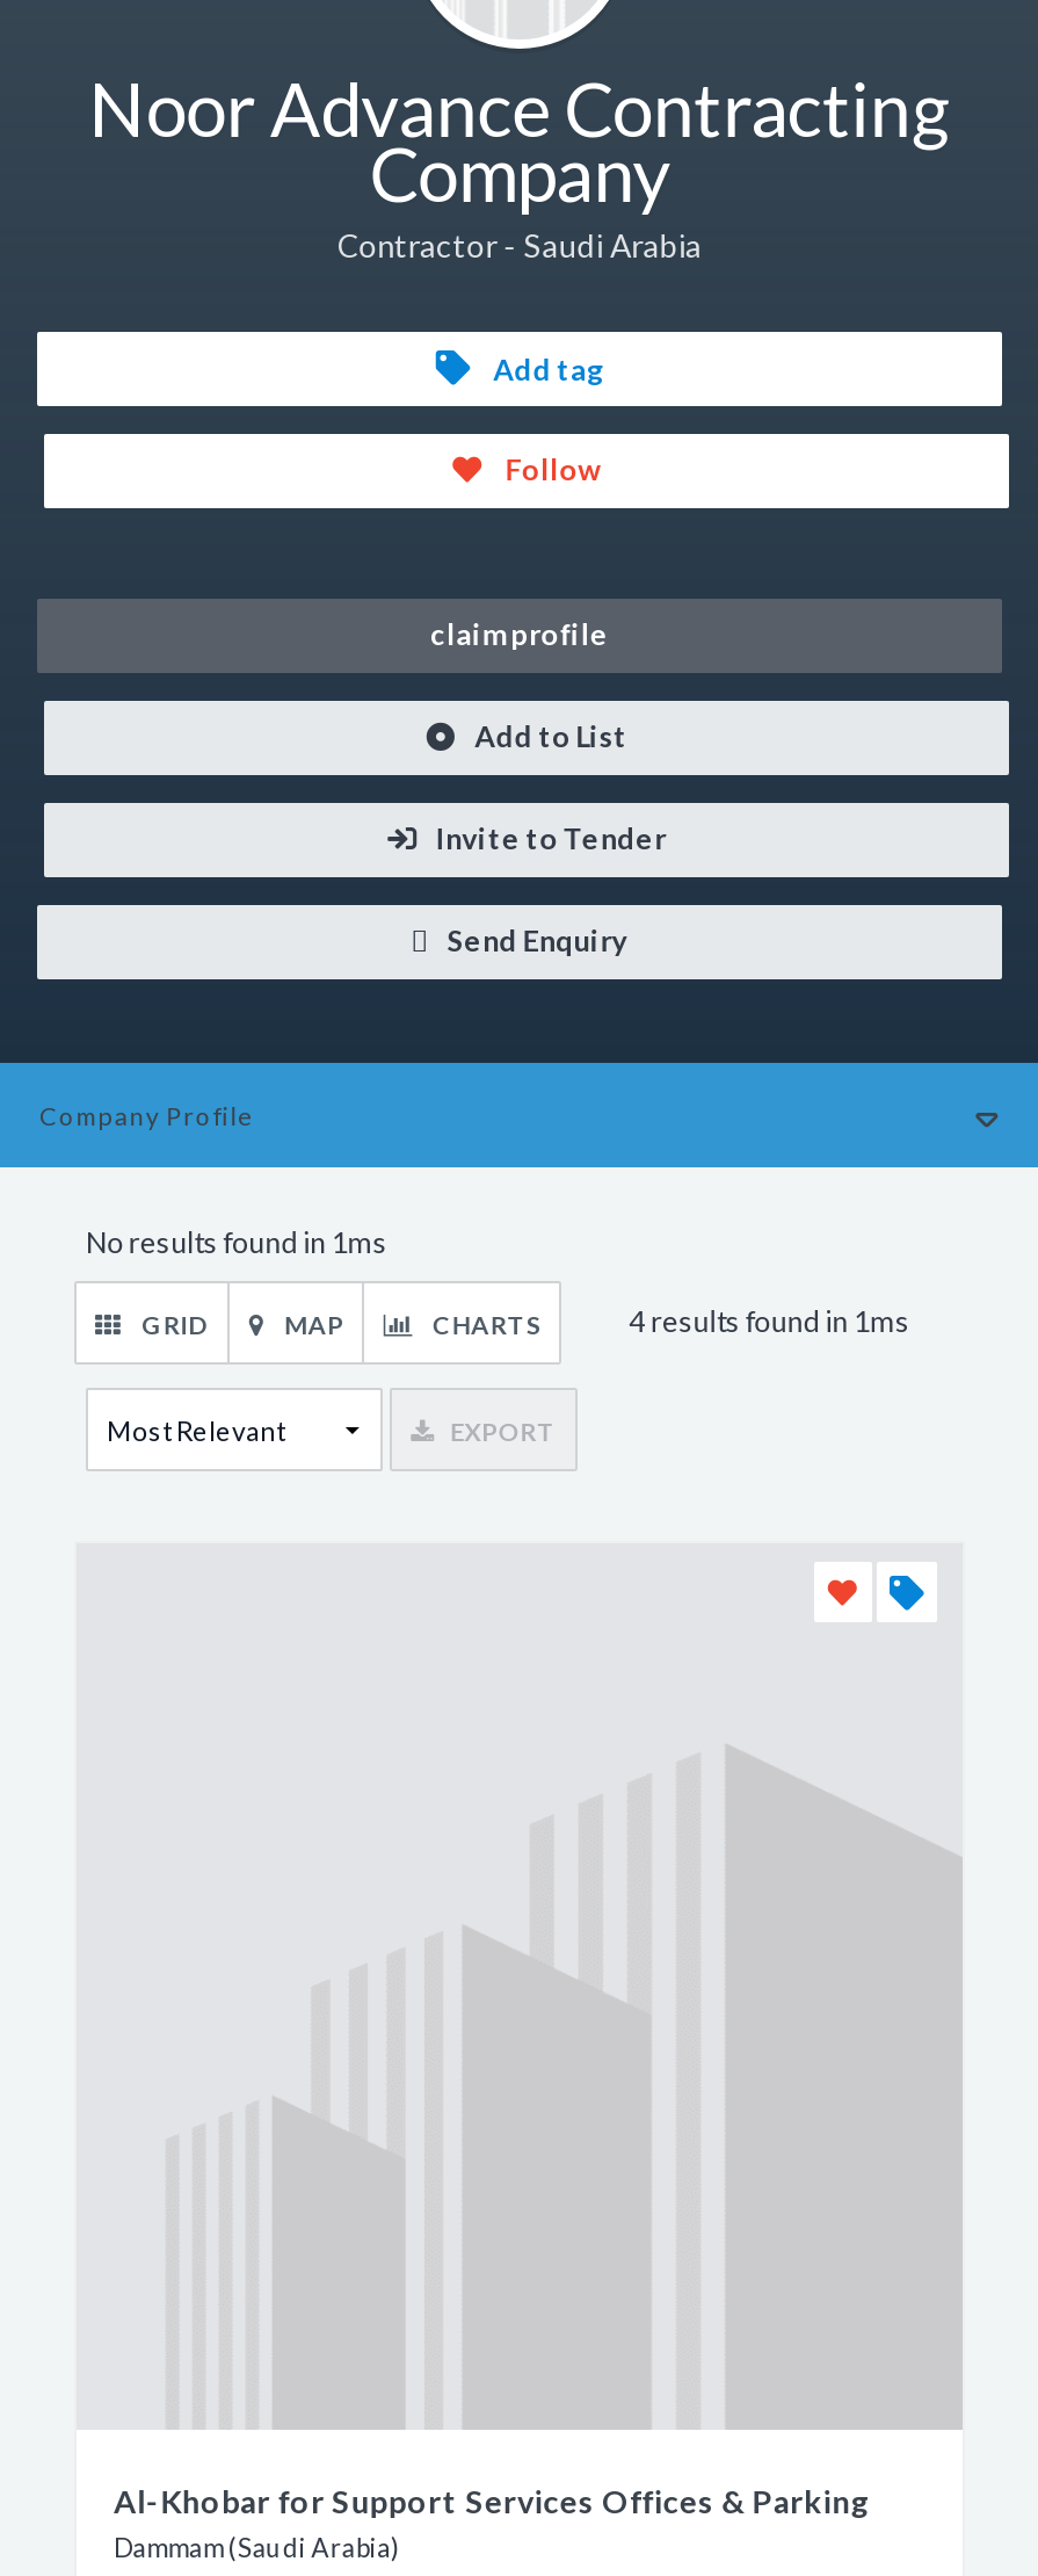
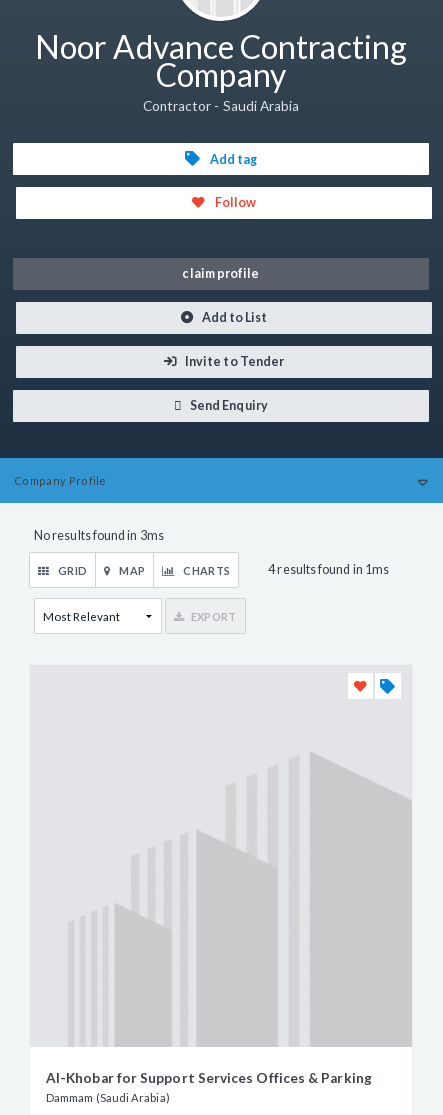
- No results found in 1ms
+ No results found in 3ms
